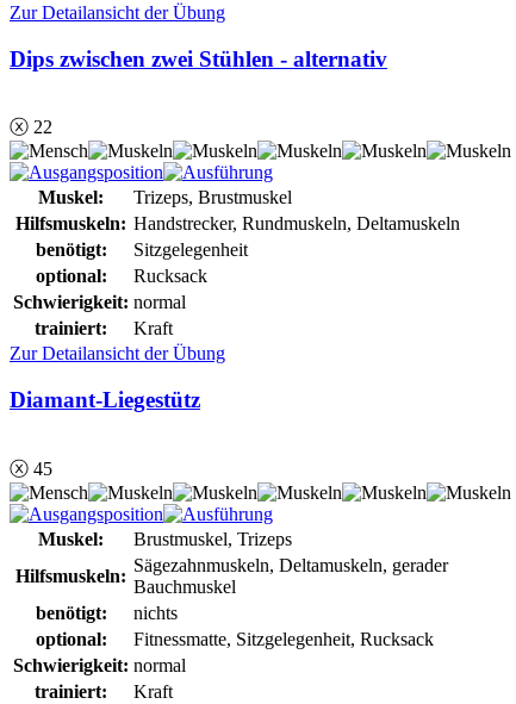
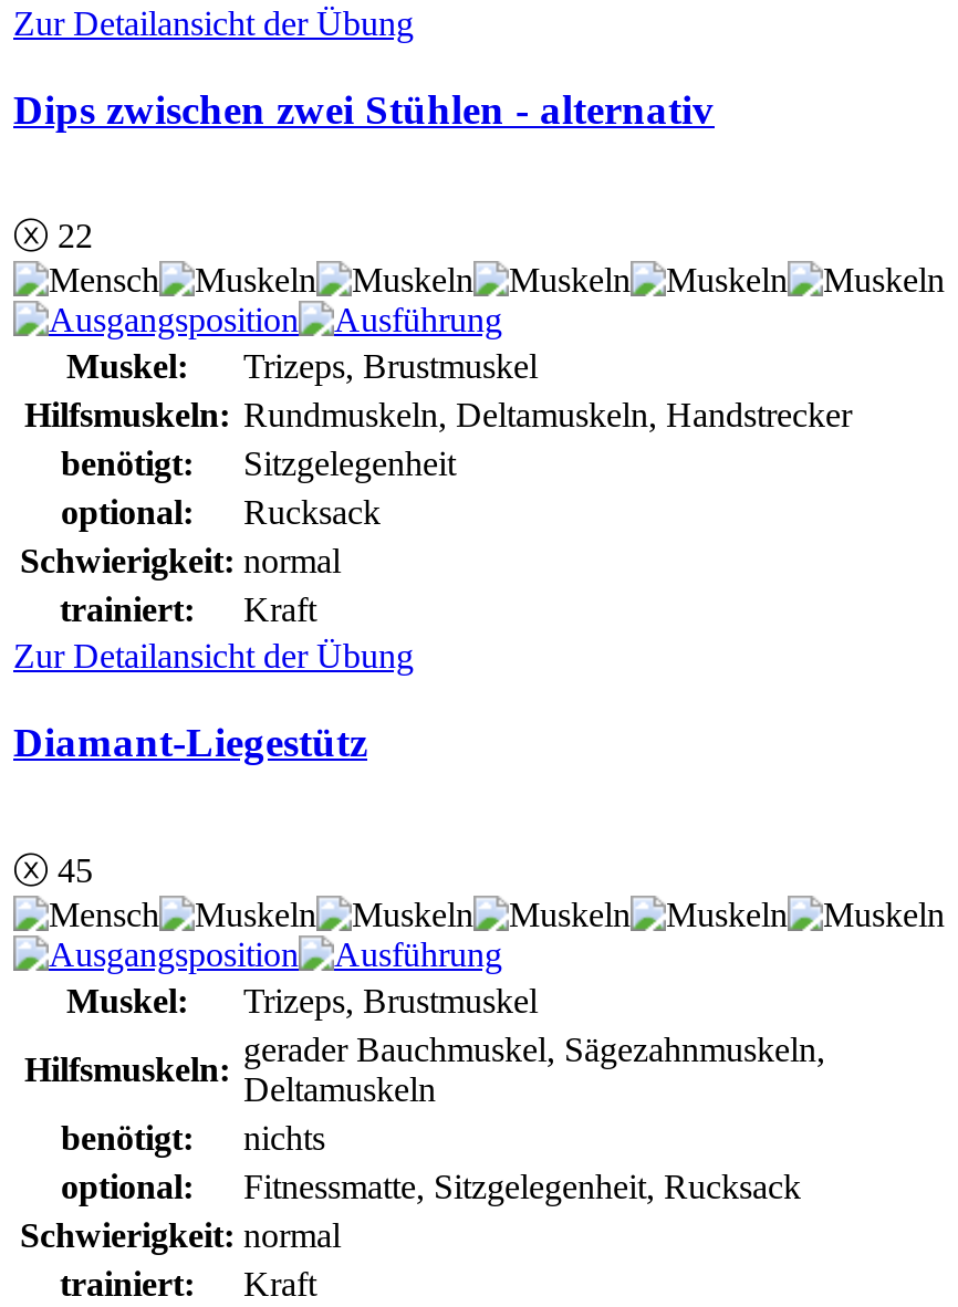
- Hilfsmuskeln: Handstrecker, Rundmuskeln, Deltamuskeln
+ Hilfsmuskeln: Rundmuskeln, Deltamuskeln, Handstrecker

- Brustmuskel, Trizeps
+ Trizeps, Brustmuskel

- Sägezahnmuskeln, Deltamuskeln, gerader
- Bauchmuskel
+ gerader Bauchmuskel, Sägezahnmuskeln,
+ Deltamuskeln
